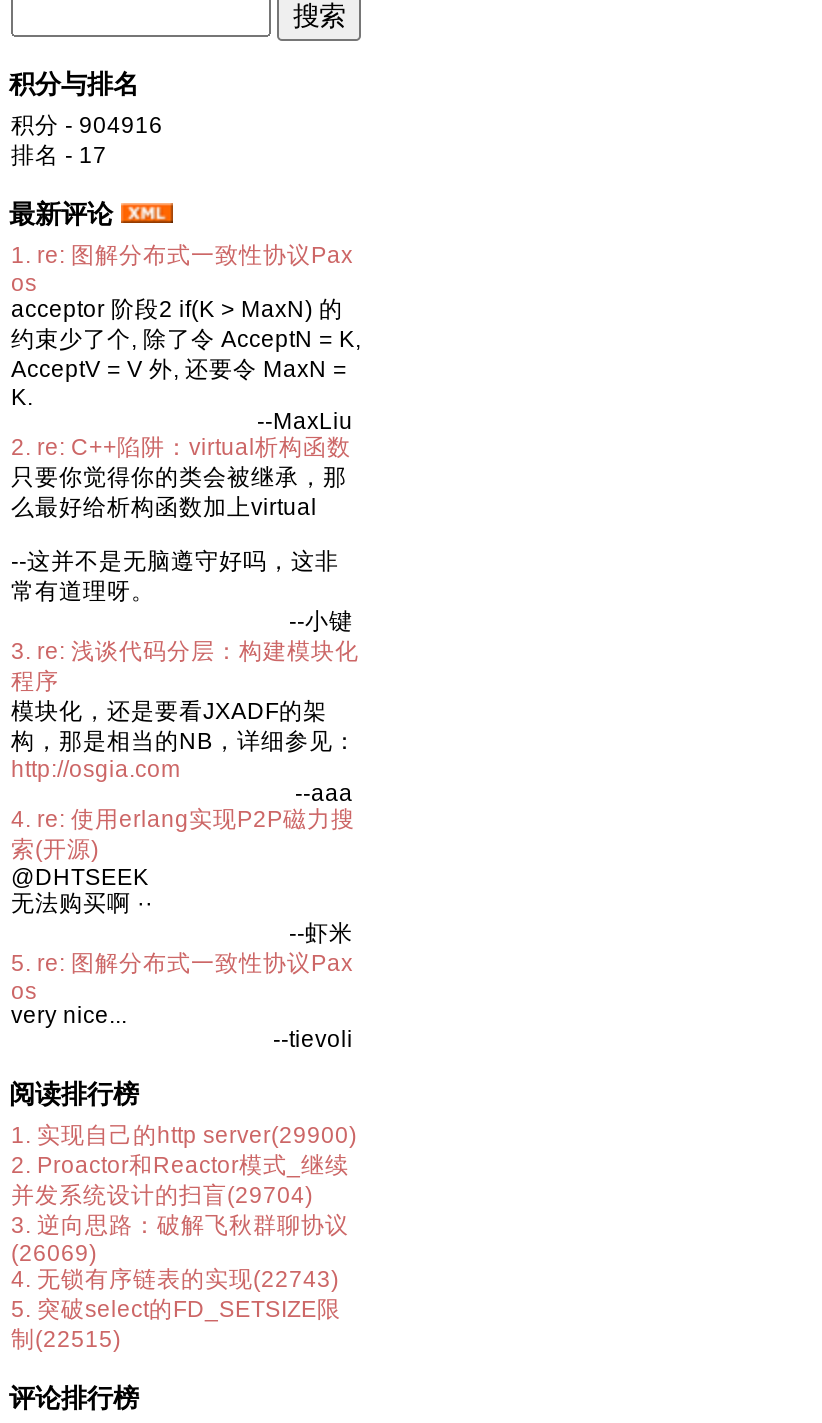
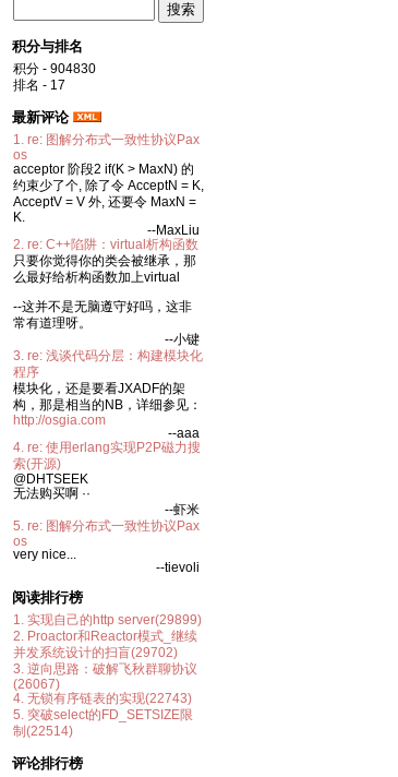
- 积分 - 904916
+ 积分 - 904830

- 1. 实现自己的http server(29900)
+ 1. 实现自己的http server(29899)

- 并发系统设计的扫盲(29704)
+ 并发系统设计的扫盲(29702)

- (26069)
+ (26067)

- 制(22515)
+ 制(22514)
